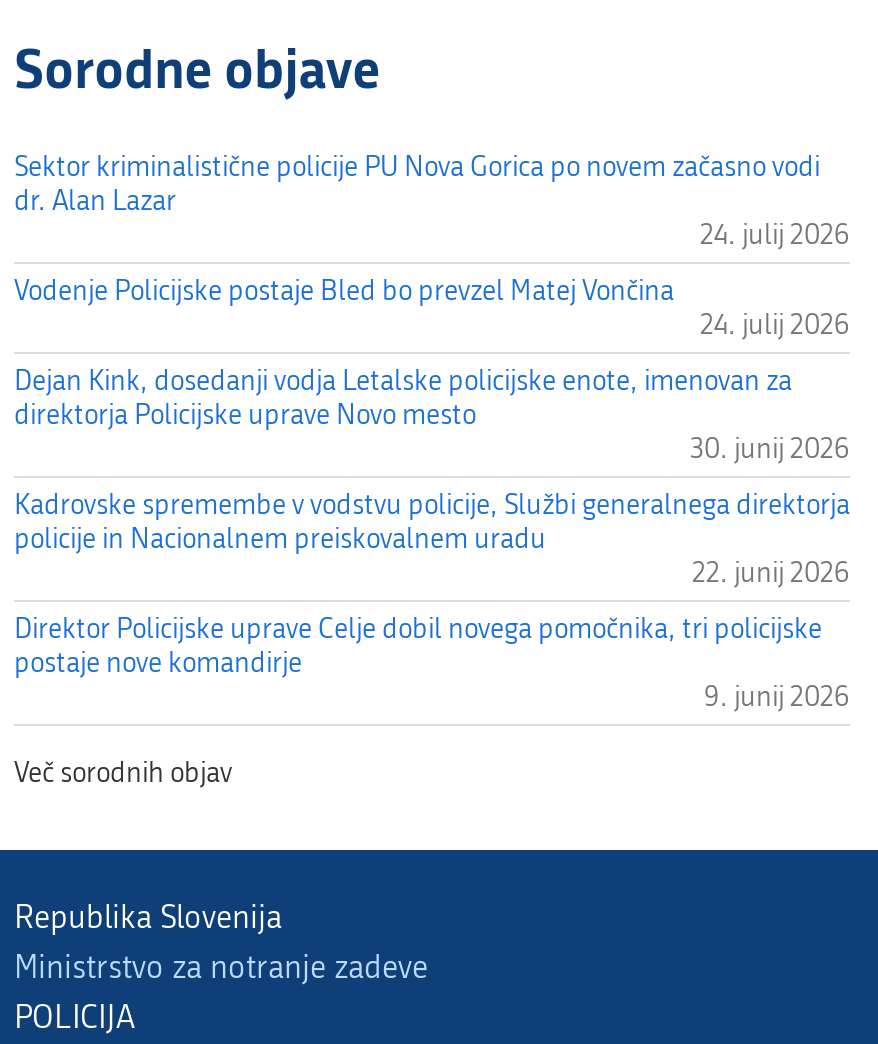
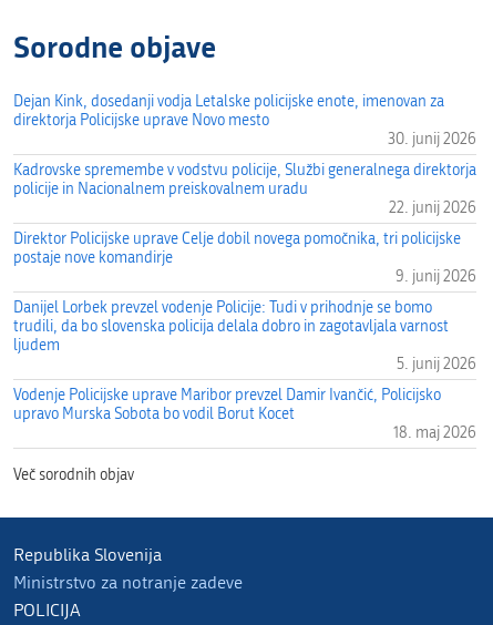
- Sektor kriminalistične policije PU Nova Gorica po novem začasno vodi
- dr. Alan Lazar
- 24. julij 2026
- Vodenje Policijske postaje Bled bo prevzel Matej Vončina
- 24. julij 2026

moved up: Dejan Kink, dosedanji vodja Letalske policijske enote, imenovan za | direktorja Policijske uprave Novo mesto | 30. junij 2026 | ... | postaje nove komandirje | 9. junij 2026

+ Danijel Lorbek prevzel vodenje Policije: Tudi v prihodnje se bomo
+ trudili, da bo slovenska policija delala dobro in zagotavljala varnost
+ ljudem
+ 5. junij 2026
+ Vodenje Policijske uprave Maribor prevzel Damir Ivančić, Policijsko
+ upravo Murska Sobota bo vodil Borut Kocet
+ 18. maj 2026
